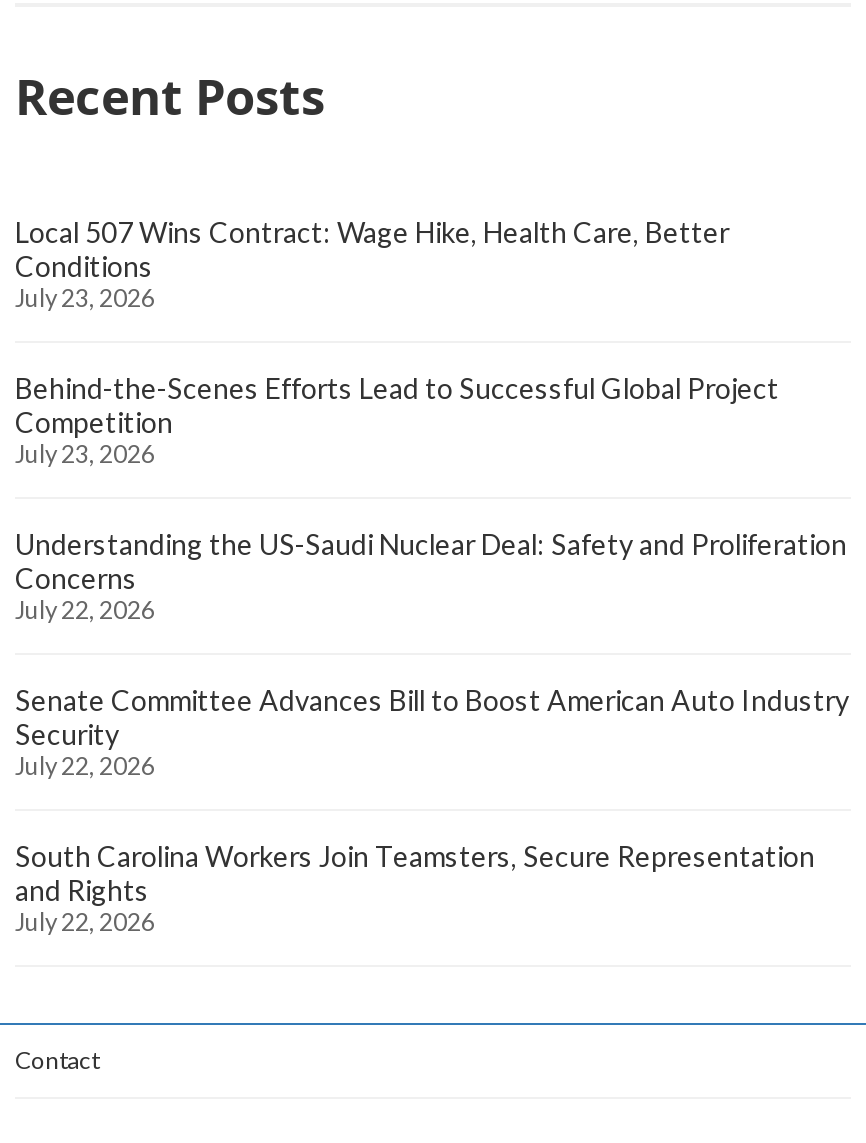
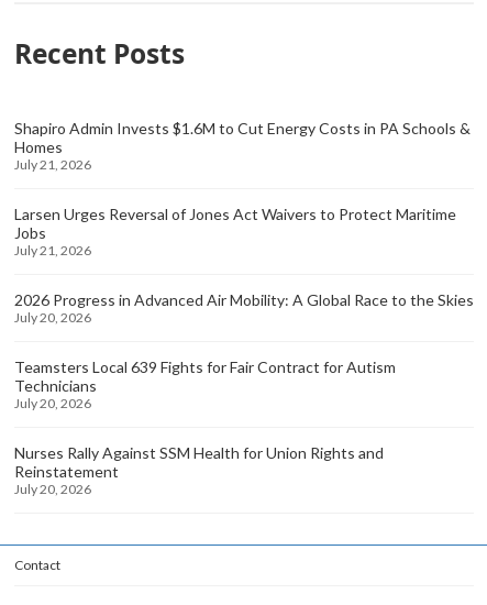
- Local 507 Wins Contract: Wage Hike, Health Care, Better
- Conditions
- July 23, 2026
+ Shapiro Admin Invests $1.6M to Cut Energy Costs in PA Schools &
+ Homes
+ July 21, 2026

- Behind-the-Scenes Efforts Lead to Successful Global Project
- Competition
- July 23, 2026
+ Larsen Urges Reversal of Jones Act Waivers to Protect Maritime
+ Jobs
+ July 21, 2026

- Understanding the US-Saudi Nuclear Deal: Safety and Proliferation
- Concerns
- July 22, 2026
+ 2026 Progress in Advanced Air Mobility: A Global Race to the Skies
+ July 20, 2026

- Senate Committee Advances Bill to Boost American Auto Industry
- Security
- July 22, 2026
+ Teamsters Local 639 Fights for Fair Contract for Autism
+ Technicians
+ July 20, 2026

- South Carolina Workers Join Teamsters, Secure Representation
- and Rights
- July 22, 2026
+ Nurses Rally Against SSM Health for Union Rights and
+ Reinstatement
+ July 20, 2026
